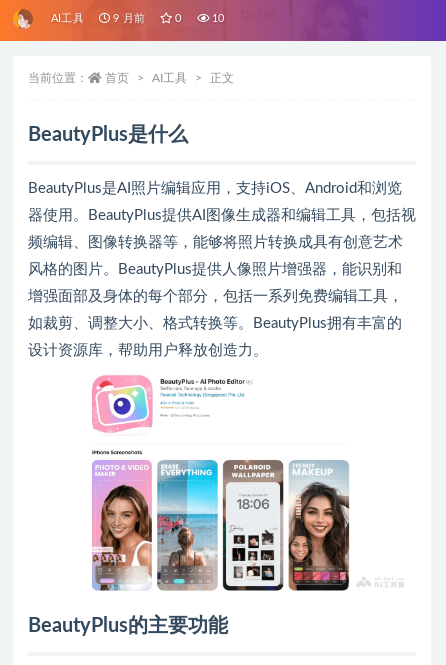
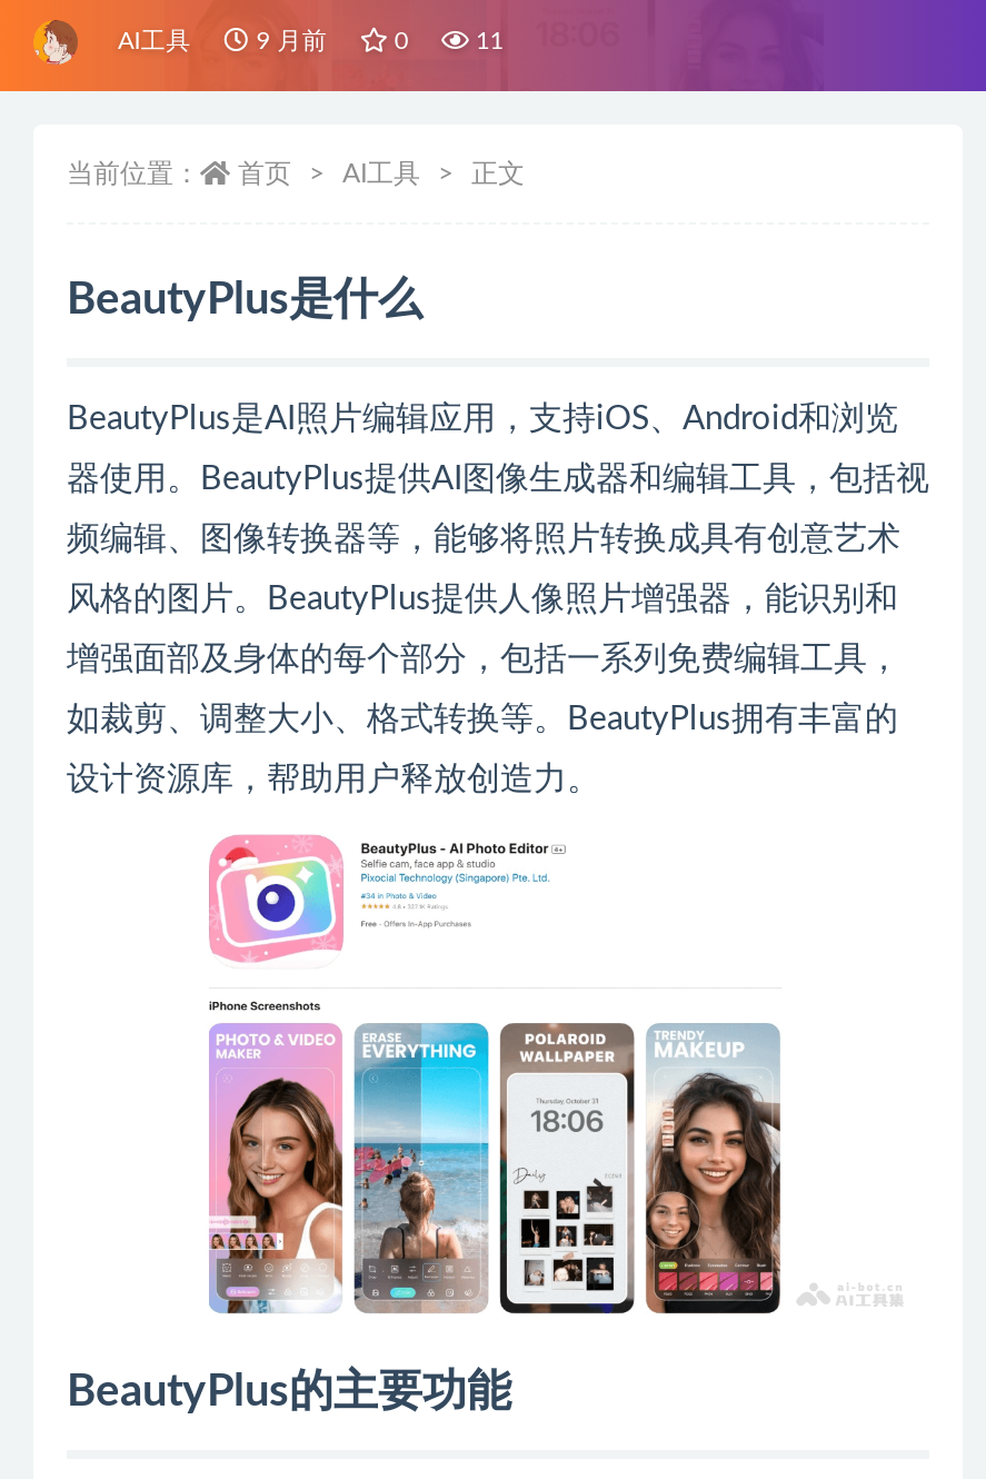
- 10
+ 11
